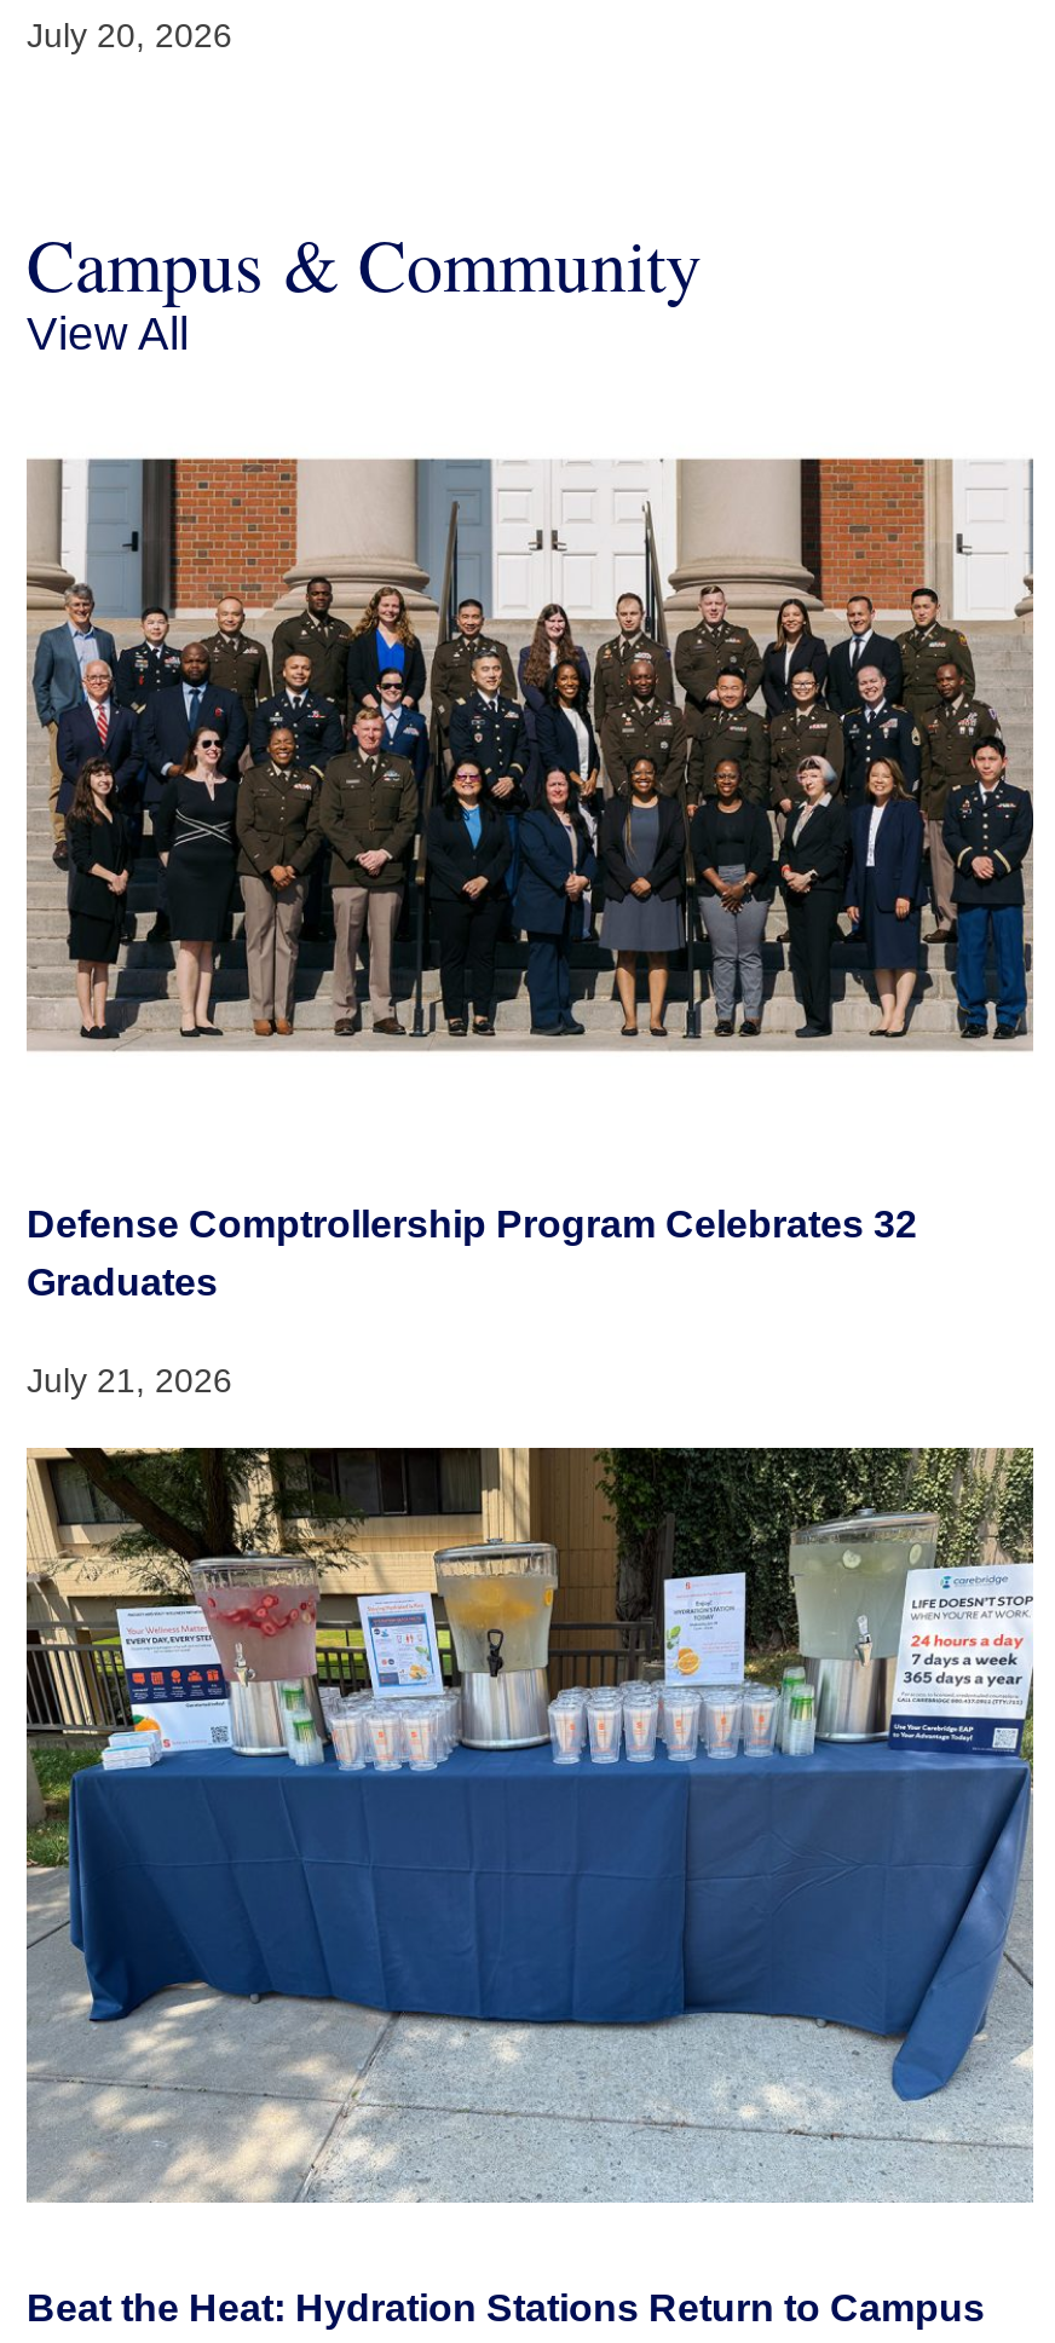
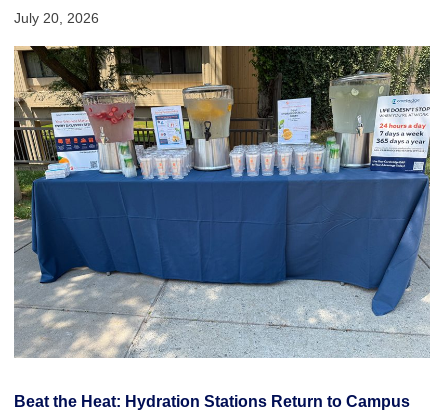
- Campus & Community
- View All

- [image]

- Defense Comptrollership Program Celebrates 32
- Graduates
- July 21, 2026
